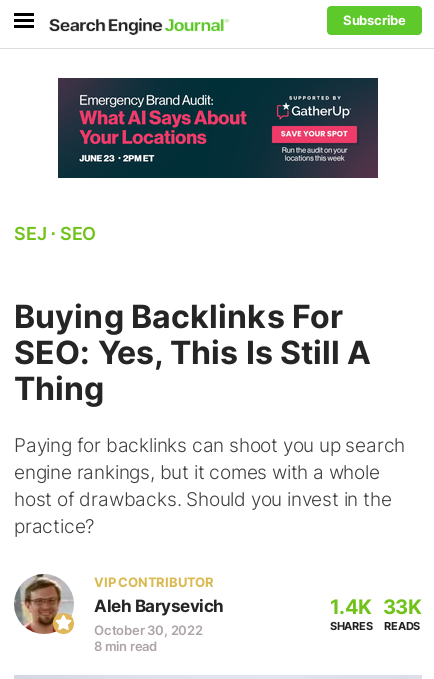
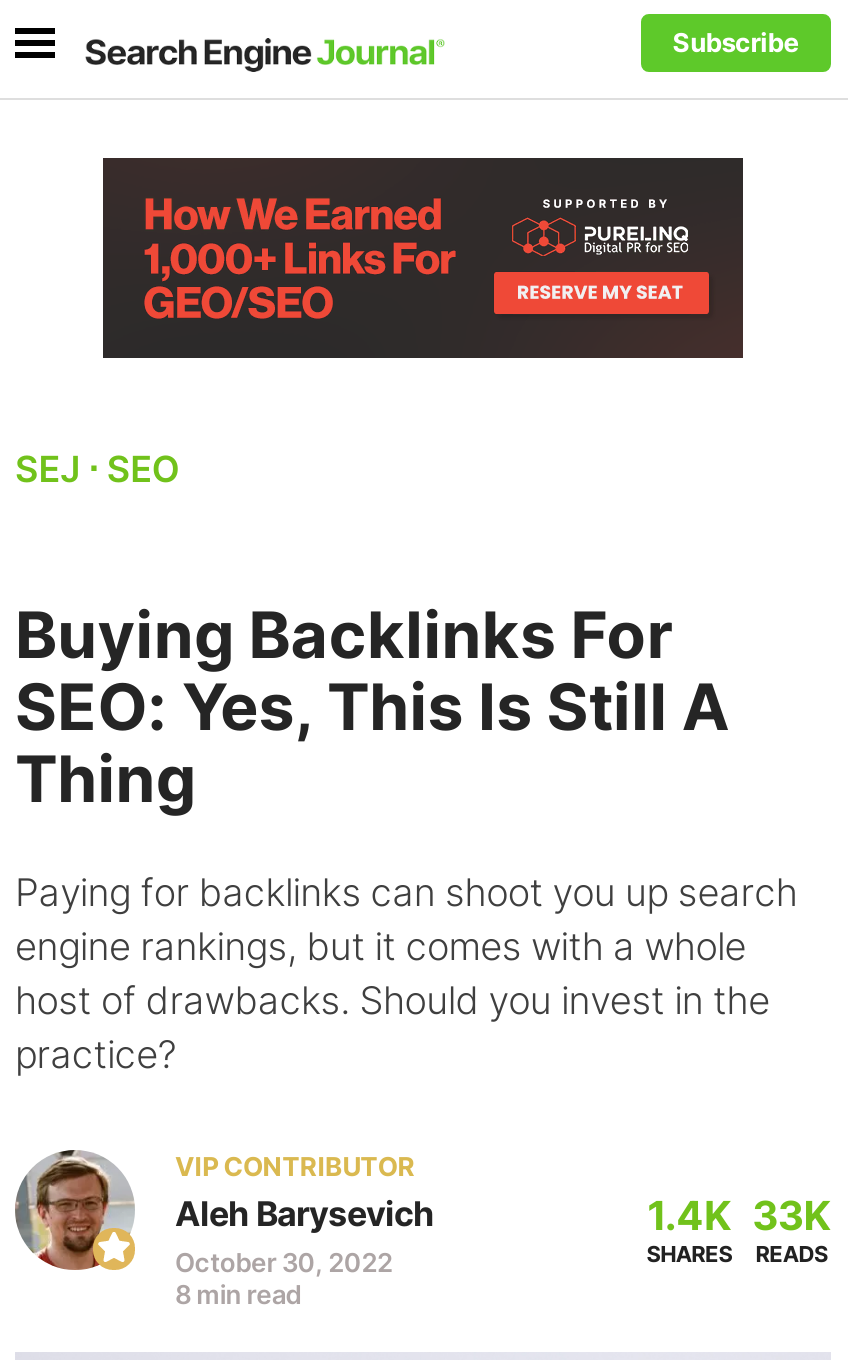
- [image]
+ [image]
